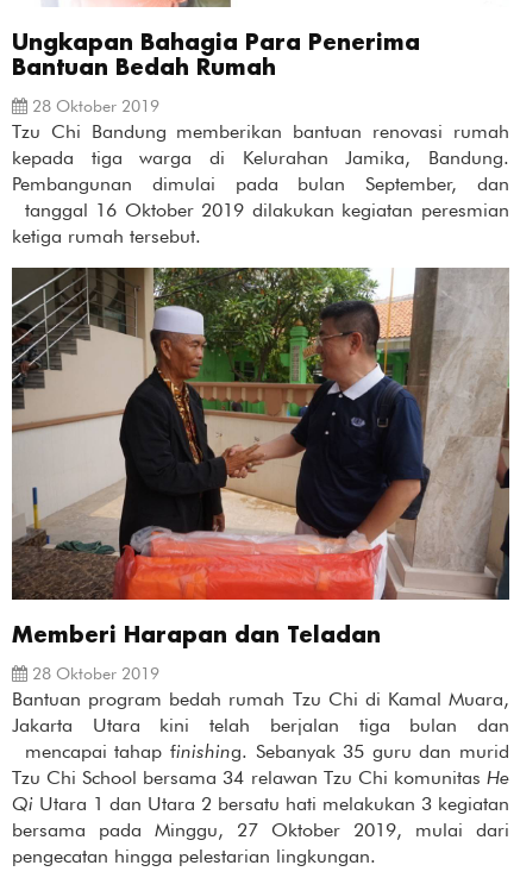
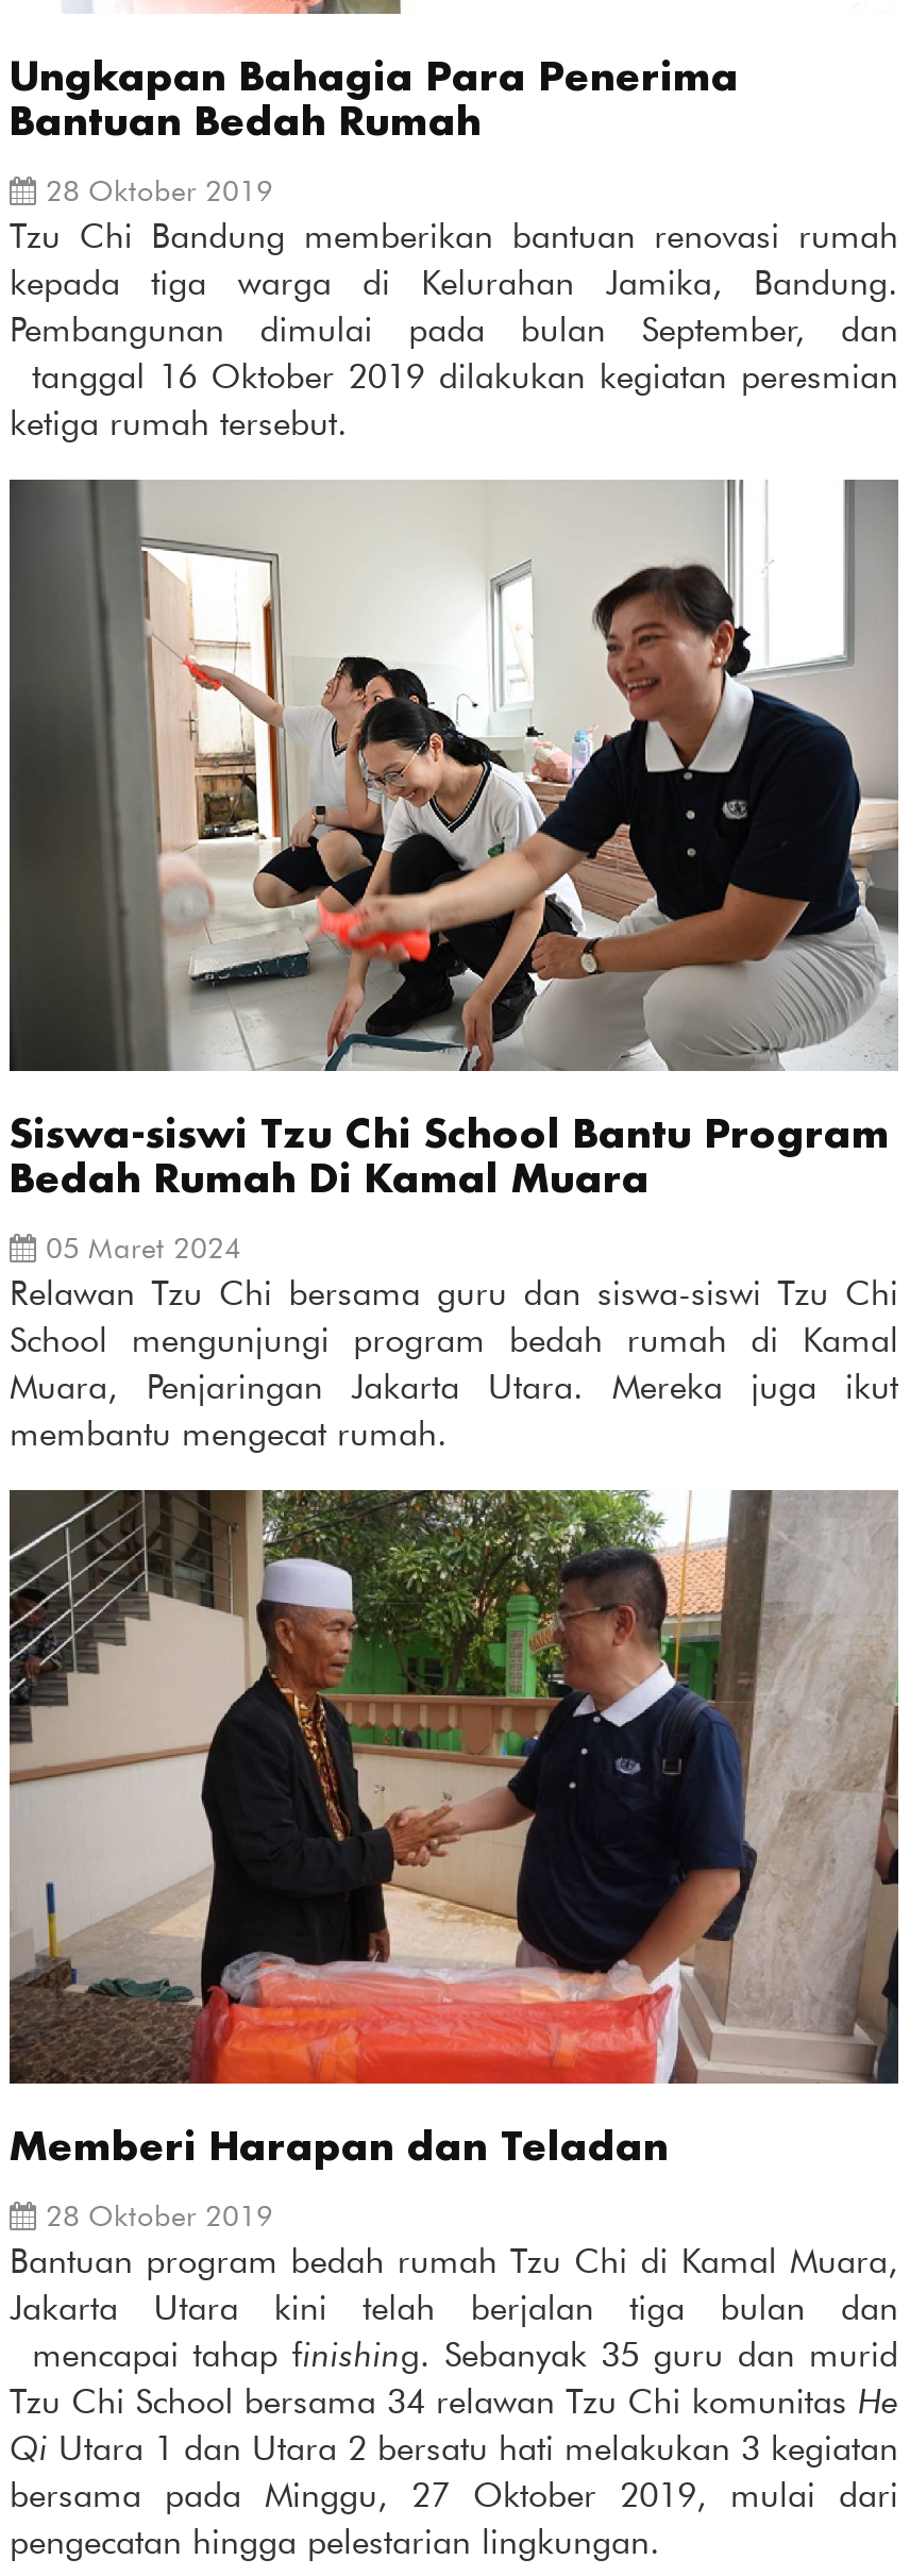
+ [image]
+ Siswa-siswi Tzu Chi School Bantu Program
+ Bedah Rumah Di Kamal Muara
+ 05 Maret 2024
+ Relawan Tzu Chi bersama guru dan siswa-siswi Tzu Chi
+ School mengunjungi program bedah rumah di Kamal
+ Muara, Penjaringan Jakarta Utara. Mereka juga ikut
+ membantu mengecat rumah.
